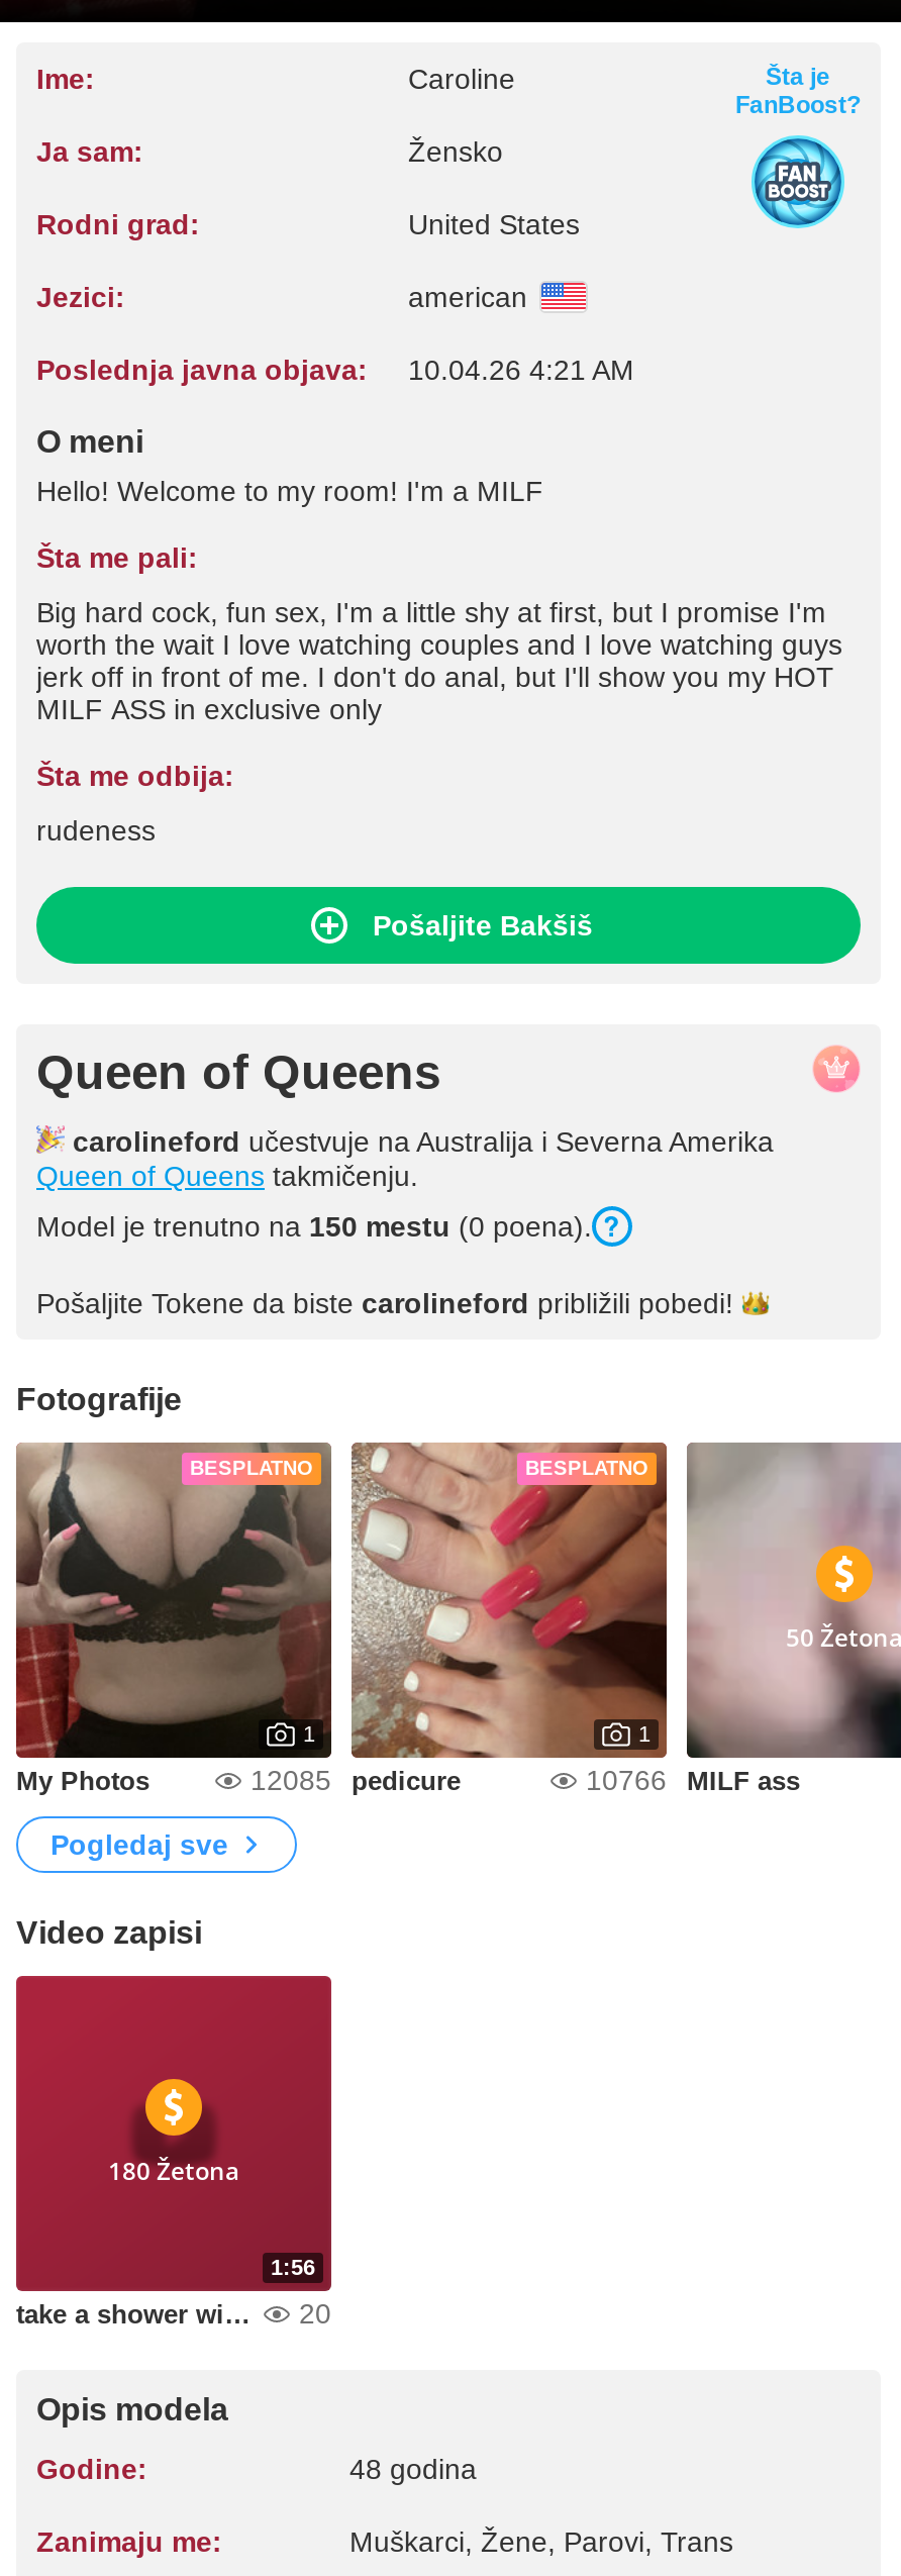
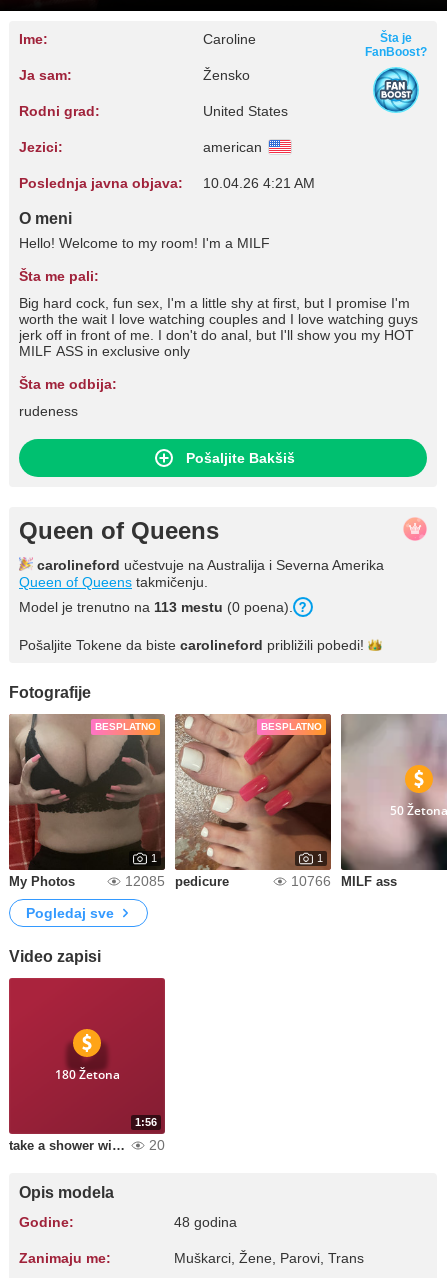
- Model je trenutno na 150 mestu (0 poena).
+ Model je trenutno na 113 mestu (0 poena).
